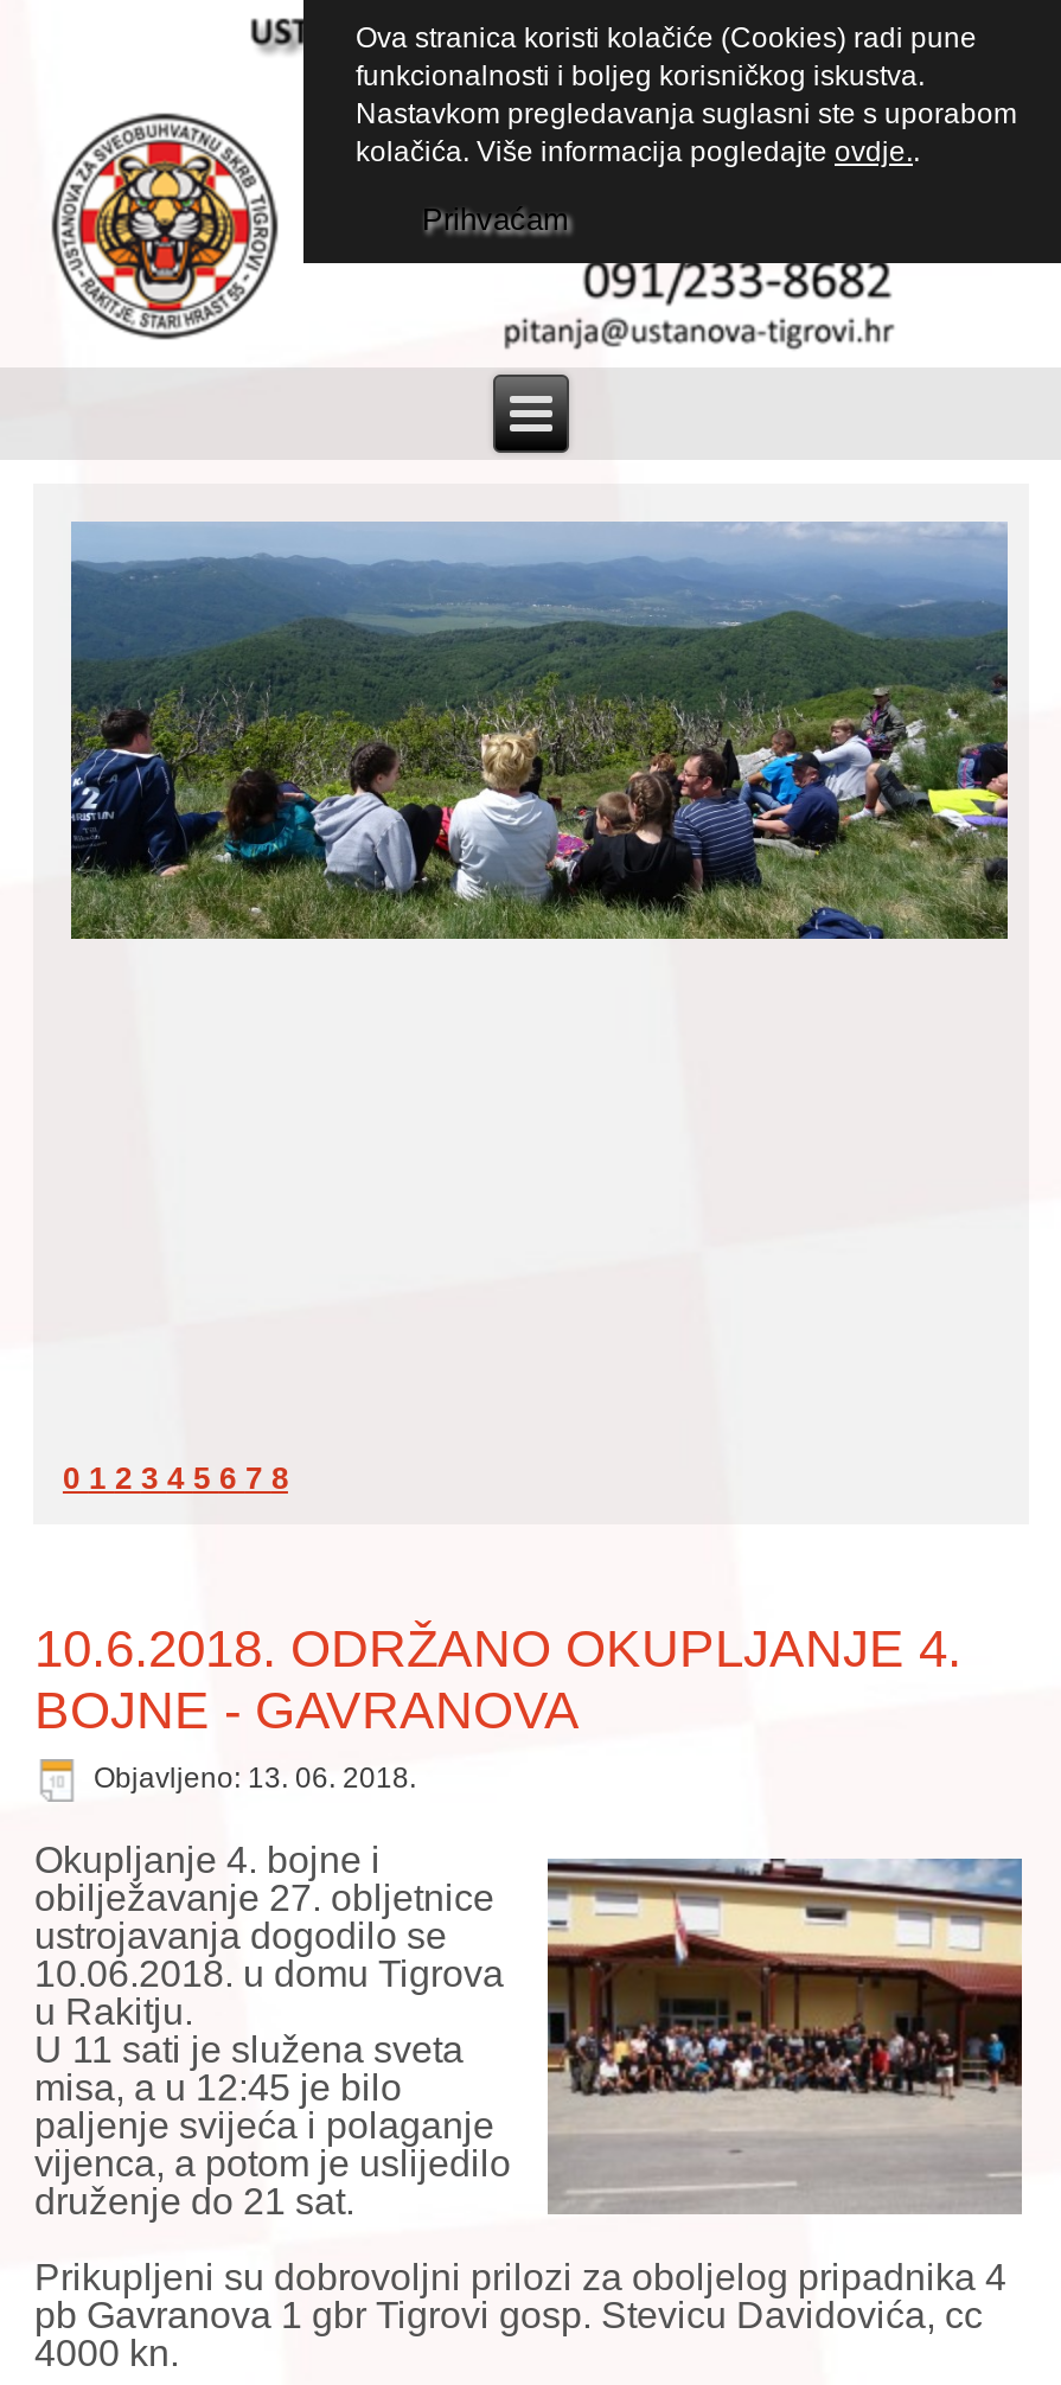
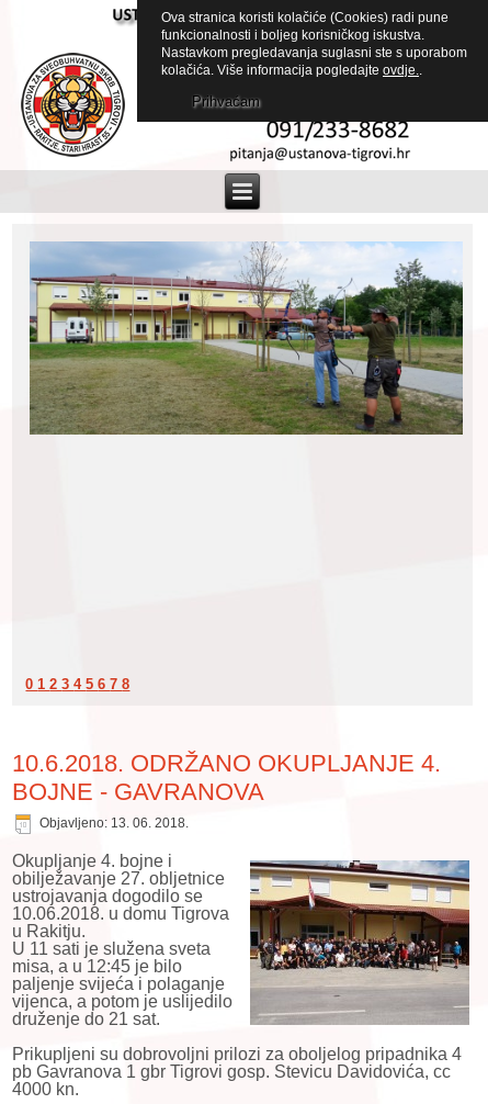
- [image]
+ [image]
